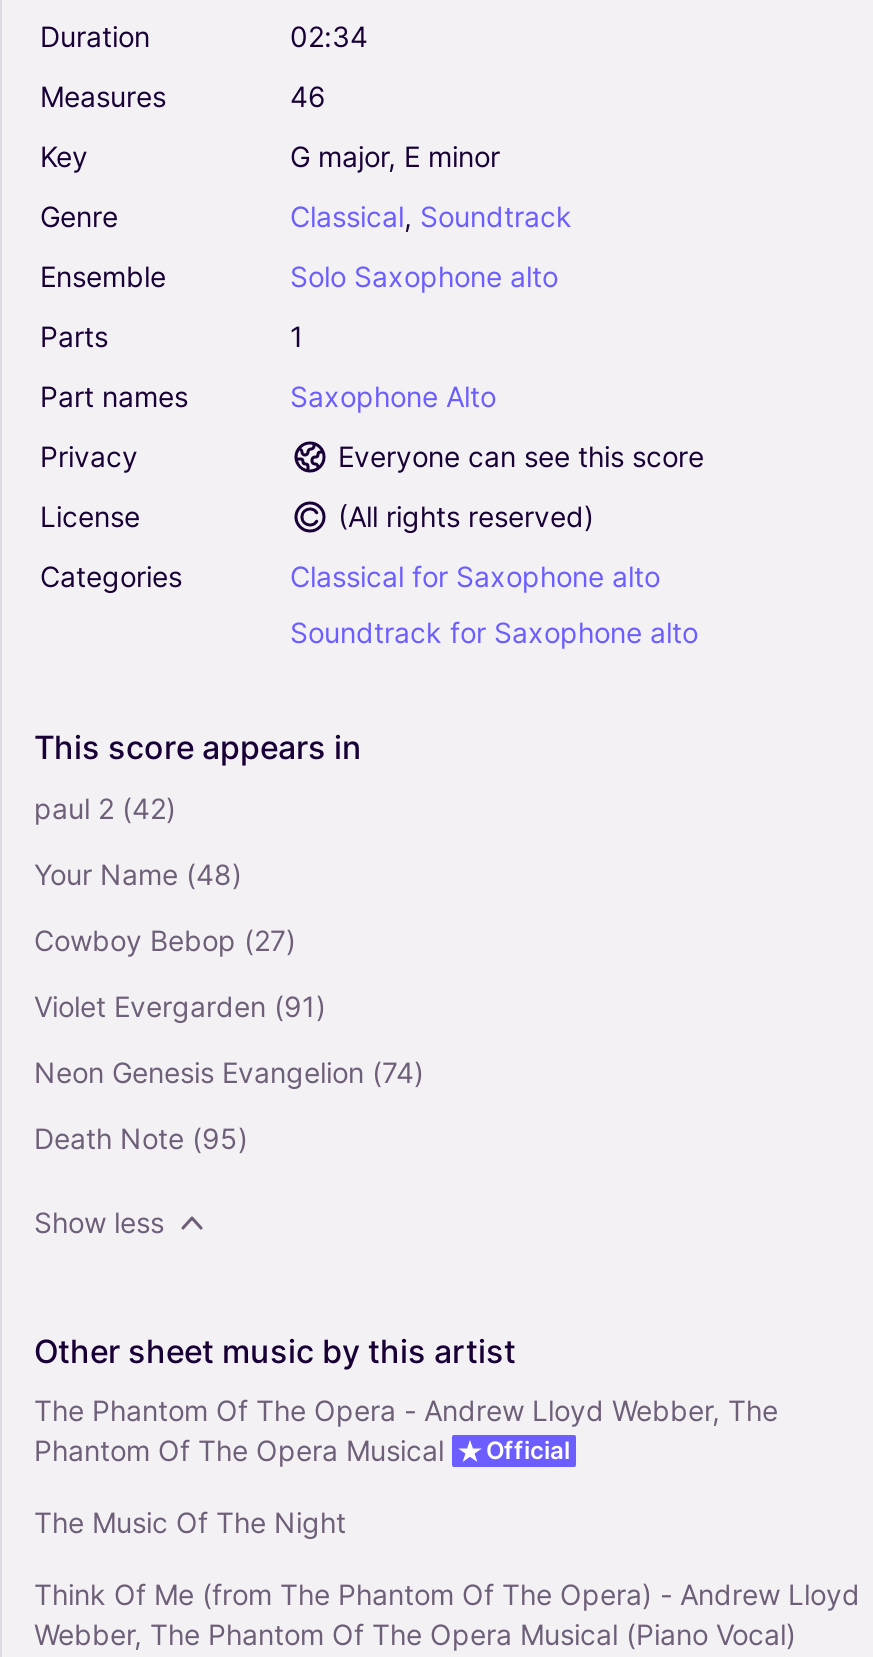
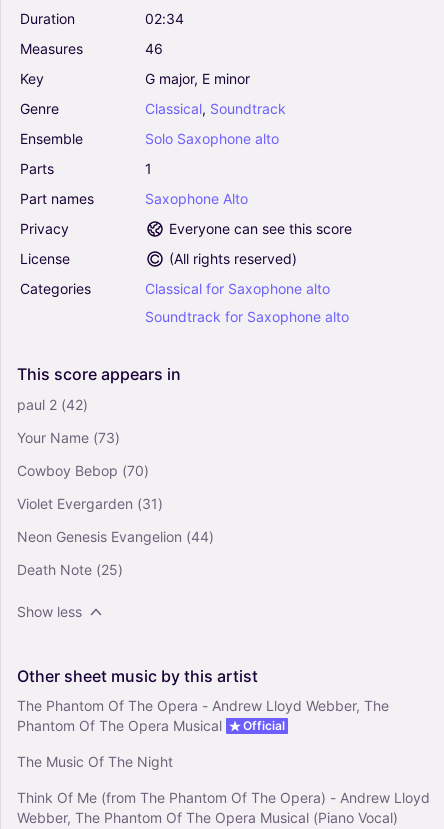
- Your Name (48)
+ Your Name (73)

- Cowboy Bebop (27)
+ Cowboy Bebop (70)

- Violet Evergarden (91)
+ Violet Evergarden (31)

- Neon Genesis Evangelion (74)
+ Neon Genesis Evangelion (44)

- Death Note (95)
+ Death Note (25)
